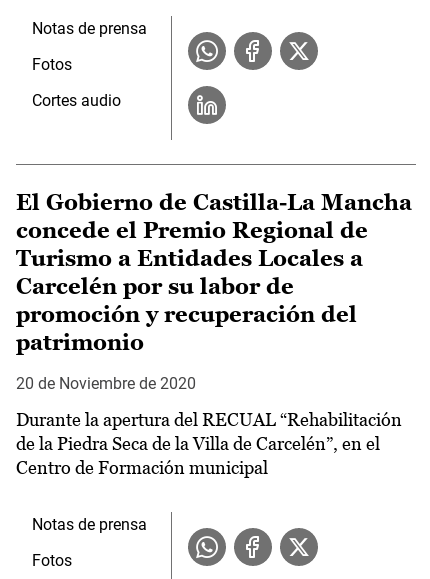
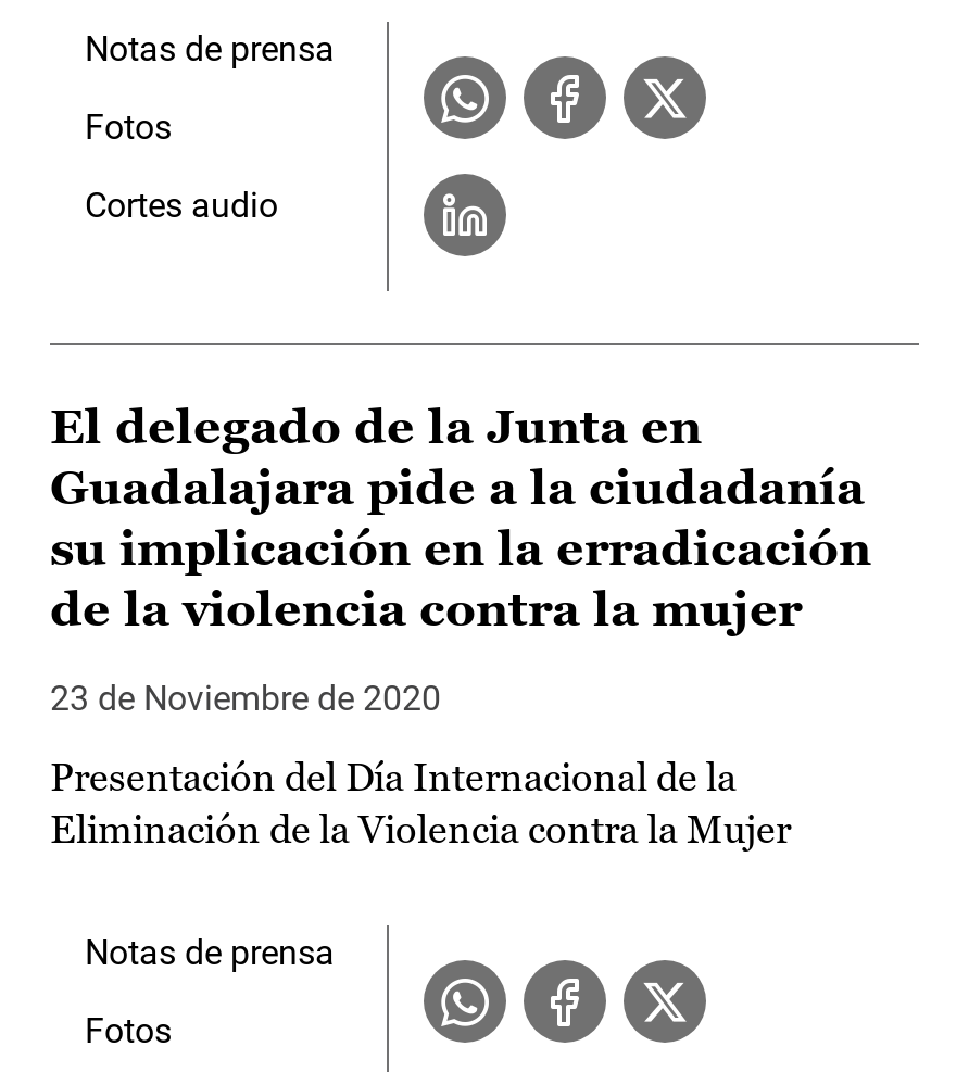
- El Gobierno de Castilla-La Mancha
- concede el Premio Regional de
- Turismo a Entidades Locales a
- Carcelén por su labor de
- promoción y recuperación del
- patrimonio
+ El delegado de la Junta en
+ Guadalajara pide a la ciudadanía
+ su implicación en la erradicación
+ de la violencia contra la mujer

- 20 de Noviembre de 2020
+ 23 de Noviembre de 2020

- Durante la apertura del RECUAL “Rehabilitación
- de la Piedra Seca de la Villa de Carcelén”, en el
- Centro de Formación municipal
+ Presentación del Día Internacional de la
+ Eliminación de la Violencia contra la Mujer
